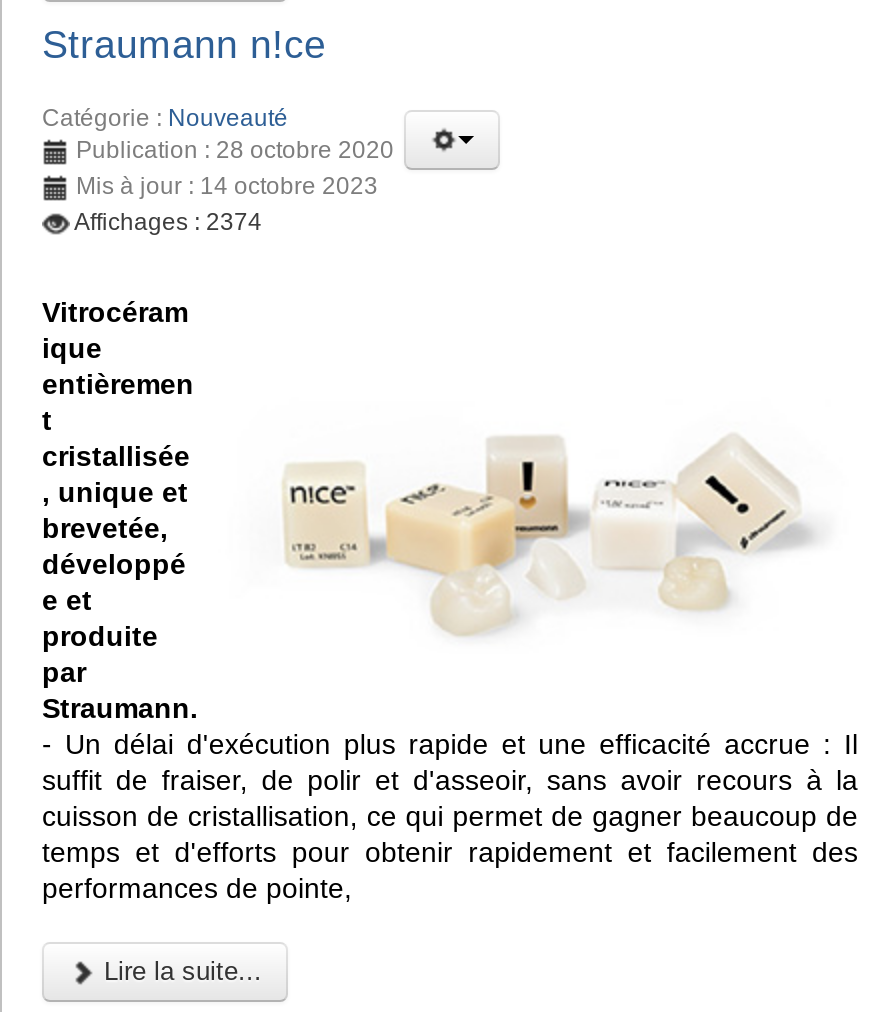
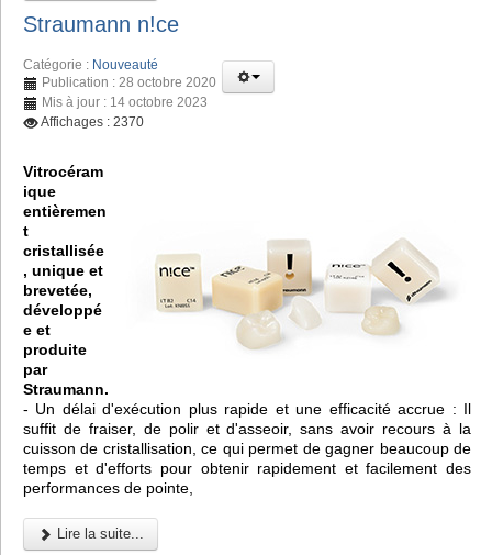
- Affichages : 2374
+ Affichages : 2370
